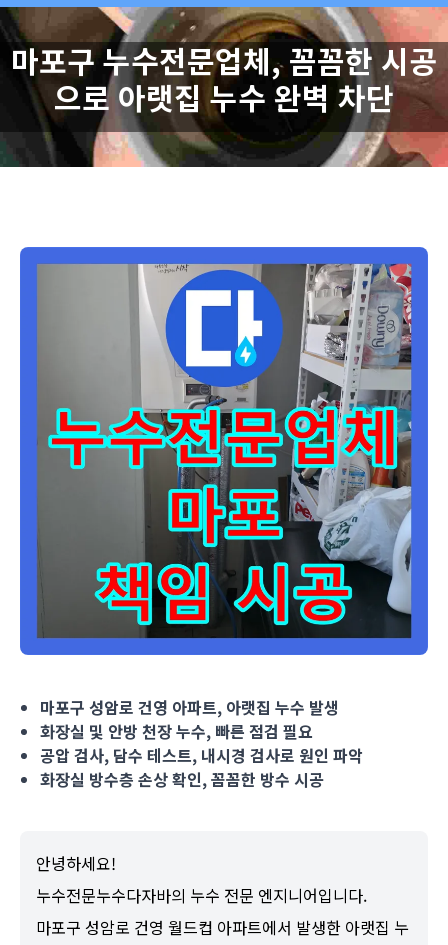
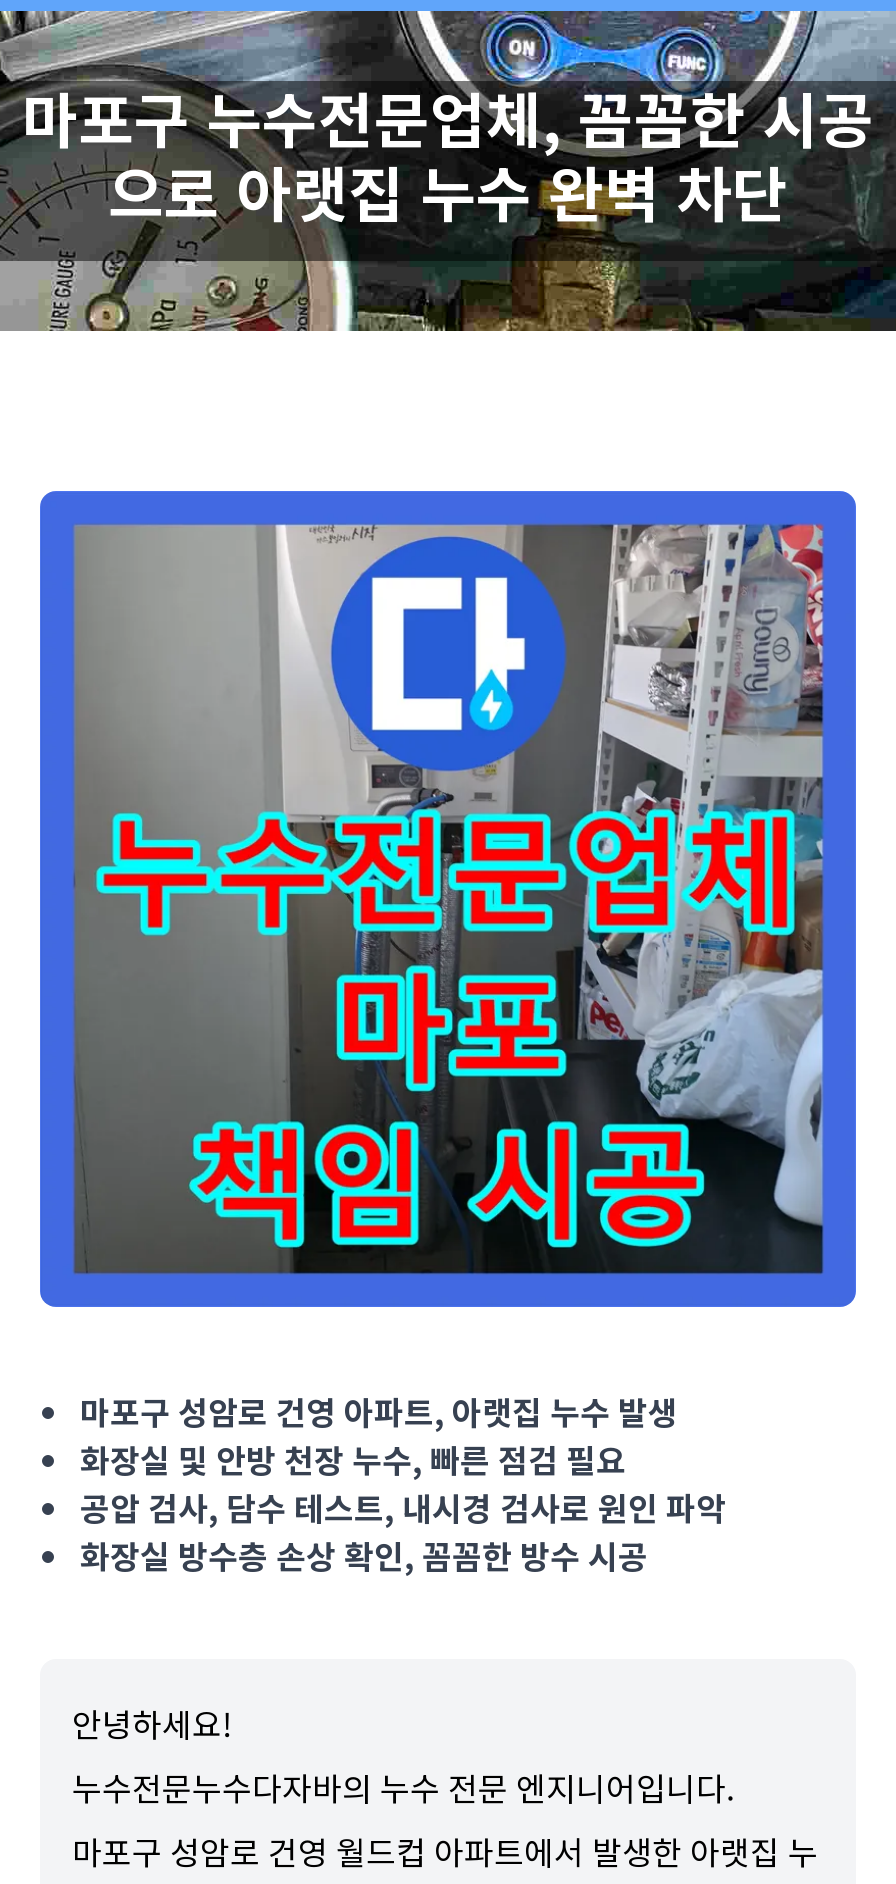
- [image]
+ [image]
